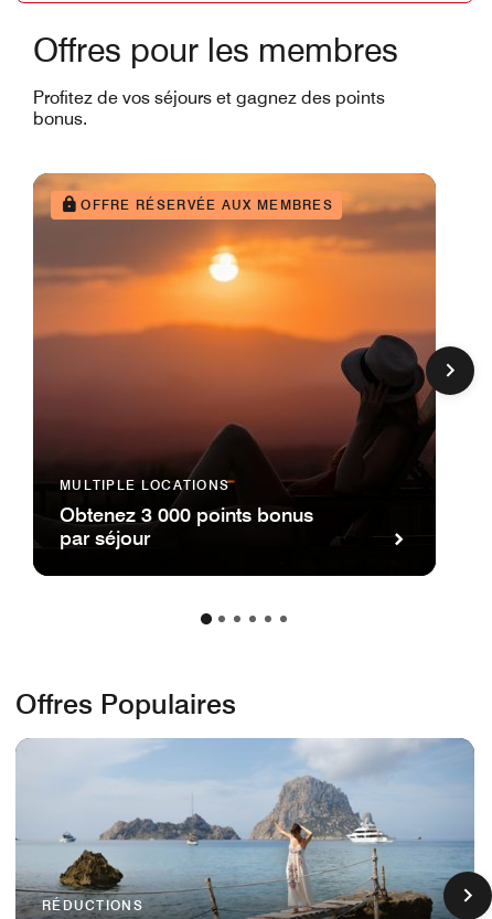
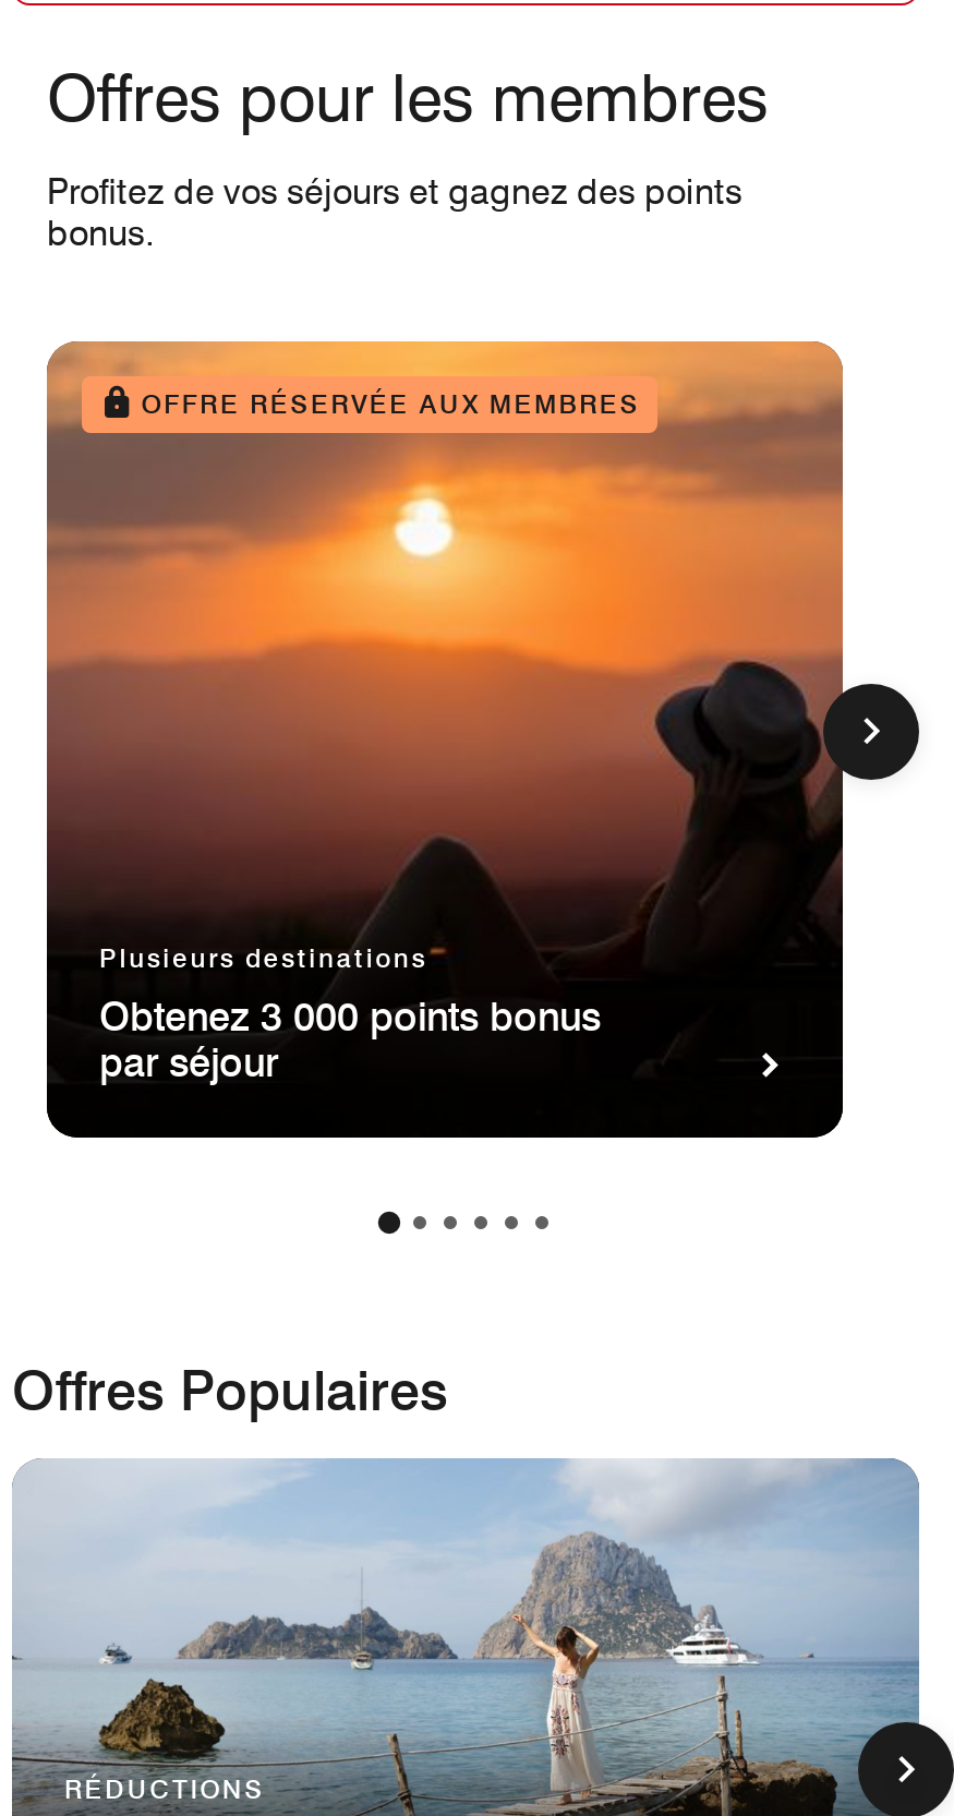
- MULTIPLE LOCATIONS
+ Plusieurs destinations
